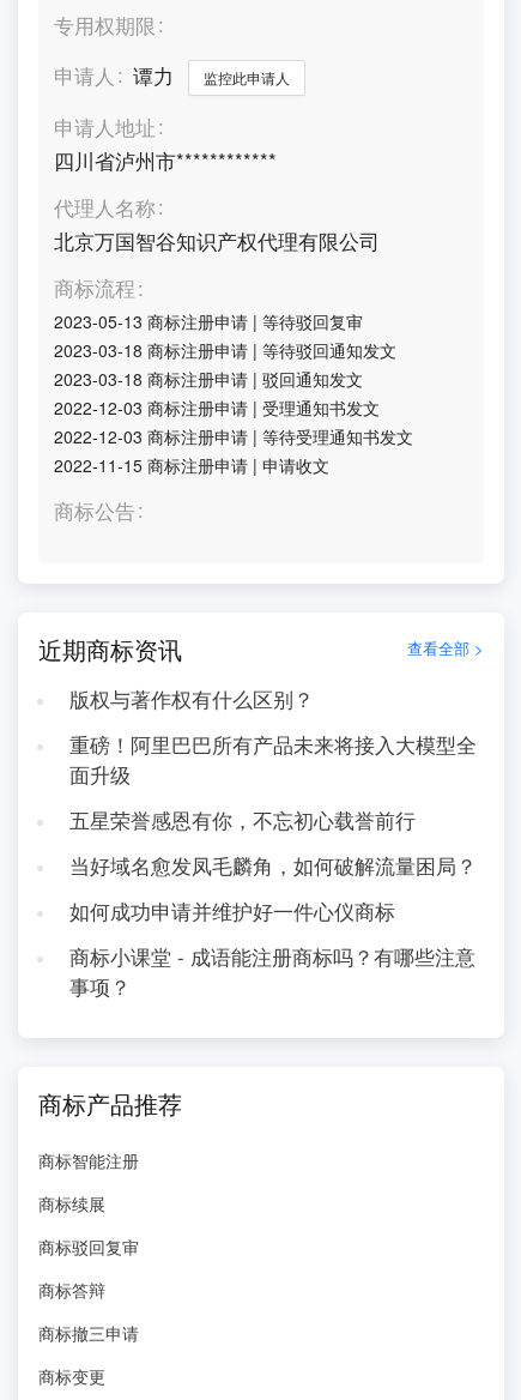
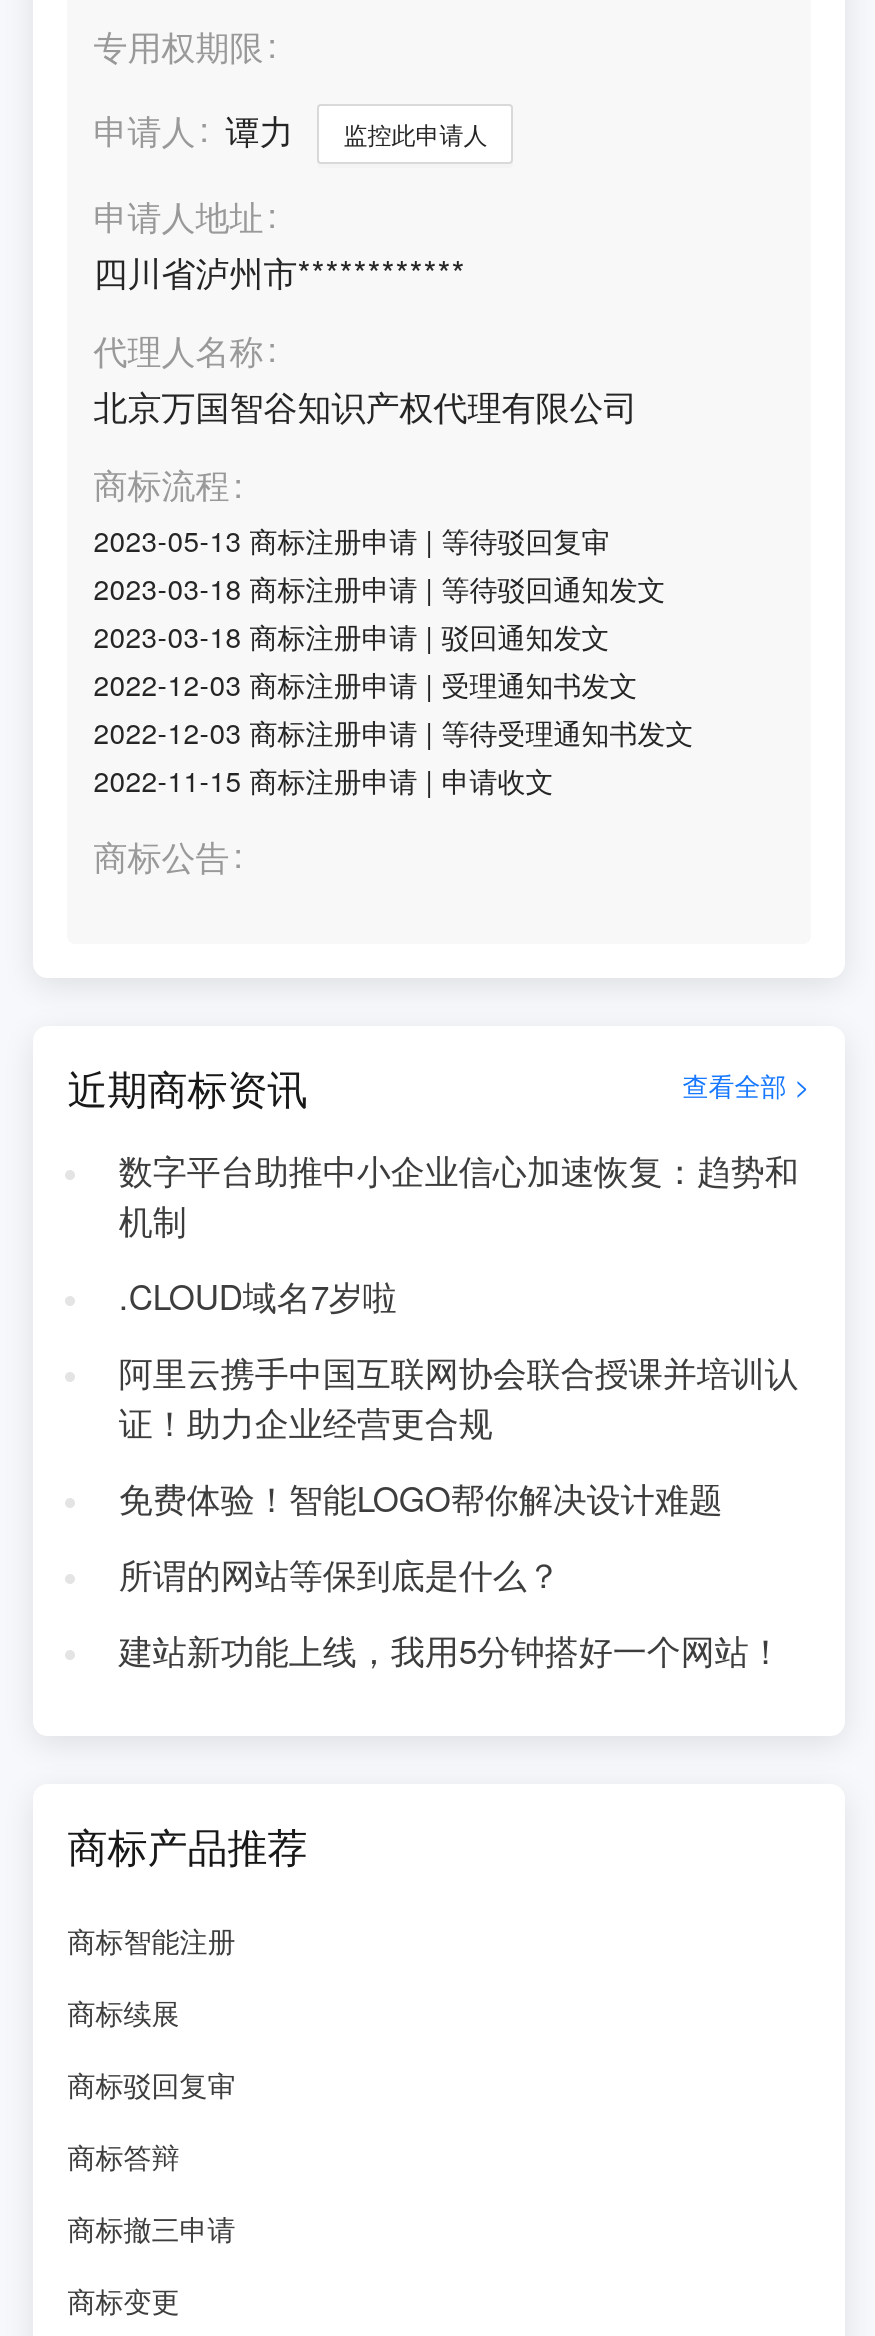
- 版权与著作权有什么区别？
+ 数字平台助推中小企业信心加速恢复：趋势和
+ 机制

- 重磅！阿里巴巴所有产品未来将接入大模型全
- 面升级
+ .CLOUD域名7岁啦

- 五星荣誉感恩有你，不忘初心载誉前行
+ 阿里云携手中国互联网协会联合授课并培训认
+ 证！助力企业经营更合规

- 当好域名愈发凤毛麟角，如何破解流量困局？
+ 免费体验！智能LOGO帮你解决设计难题

- 如何成功申请并维护好一件心仪商标
+ 所谓的网站等保到底是什么？

- 商标小课堂 - 成语能注册商标吗？有哪些注意
- 事项？
+ 建站新功能上线，我用5分钟搭好一个网站！
